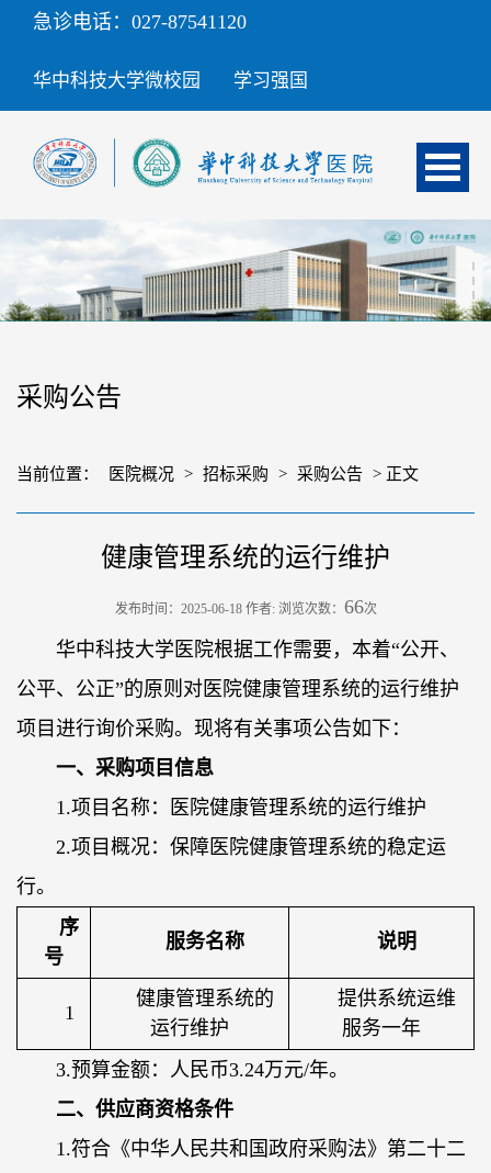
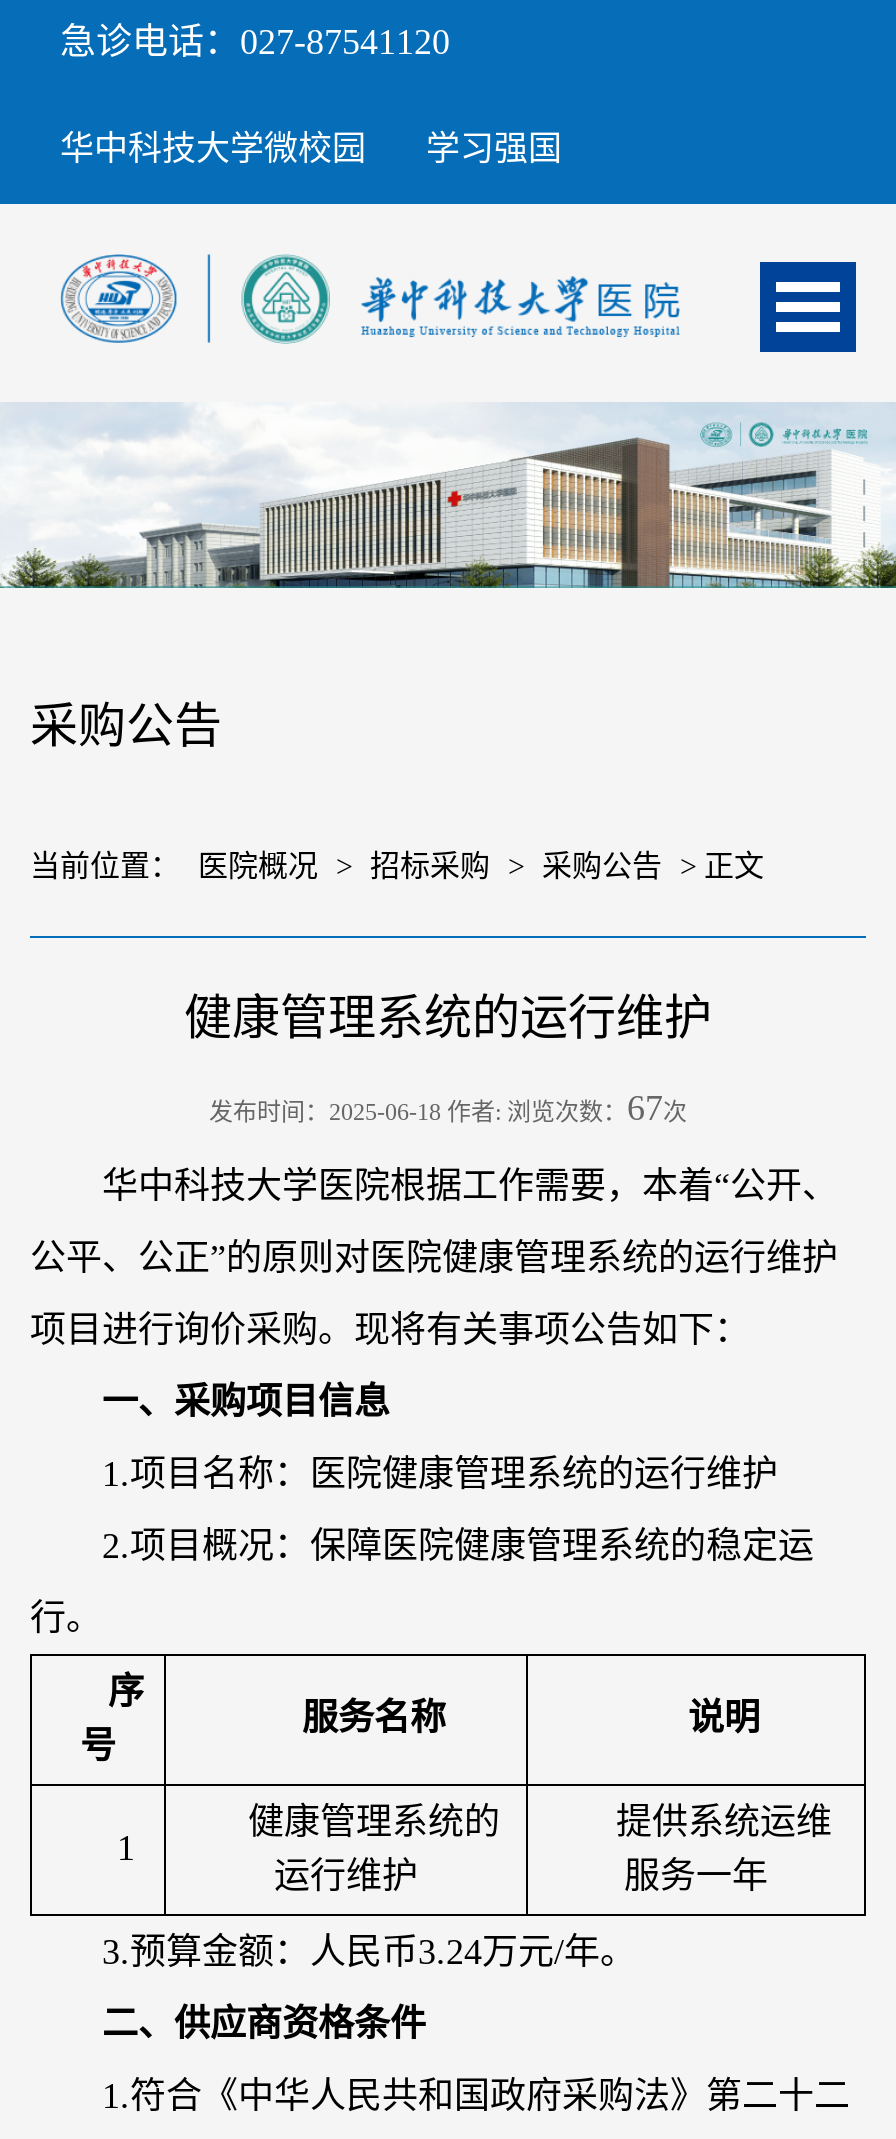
- 发布时间：2025-06-18 作者: 浏览次数：66次
+ 发布时间：2025-06-18 作者: 浏览次数：67次
